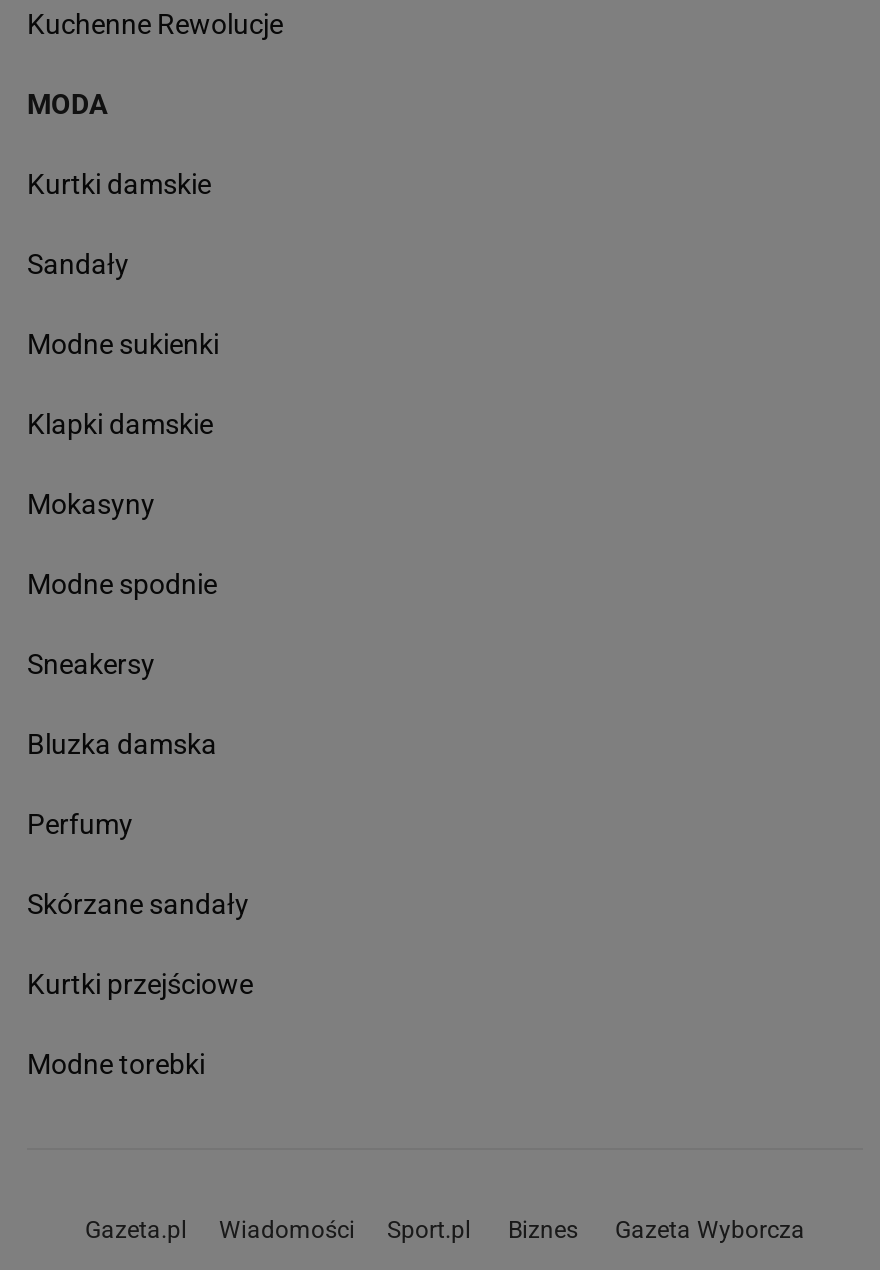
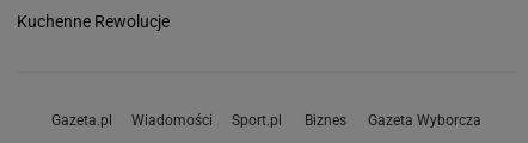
- MODA
- Kurtki damskie
- Sandały
- Modne sukienki
- Klapki damskie
- Mokasyny
- Modne spodnie
- Sneakersy
- Bluzka damska
- Perfumy
- Skórzane sandały
- Kurtki przejściowe
- Modne torebki
